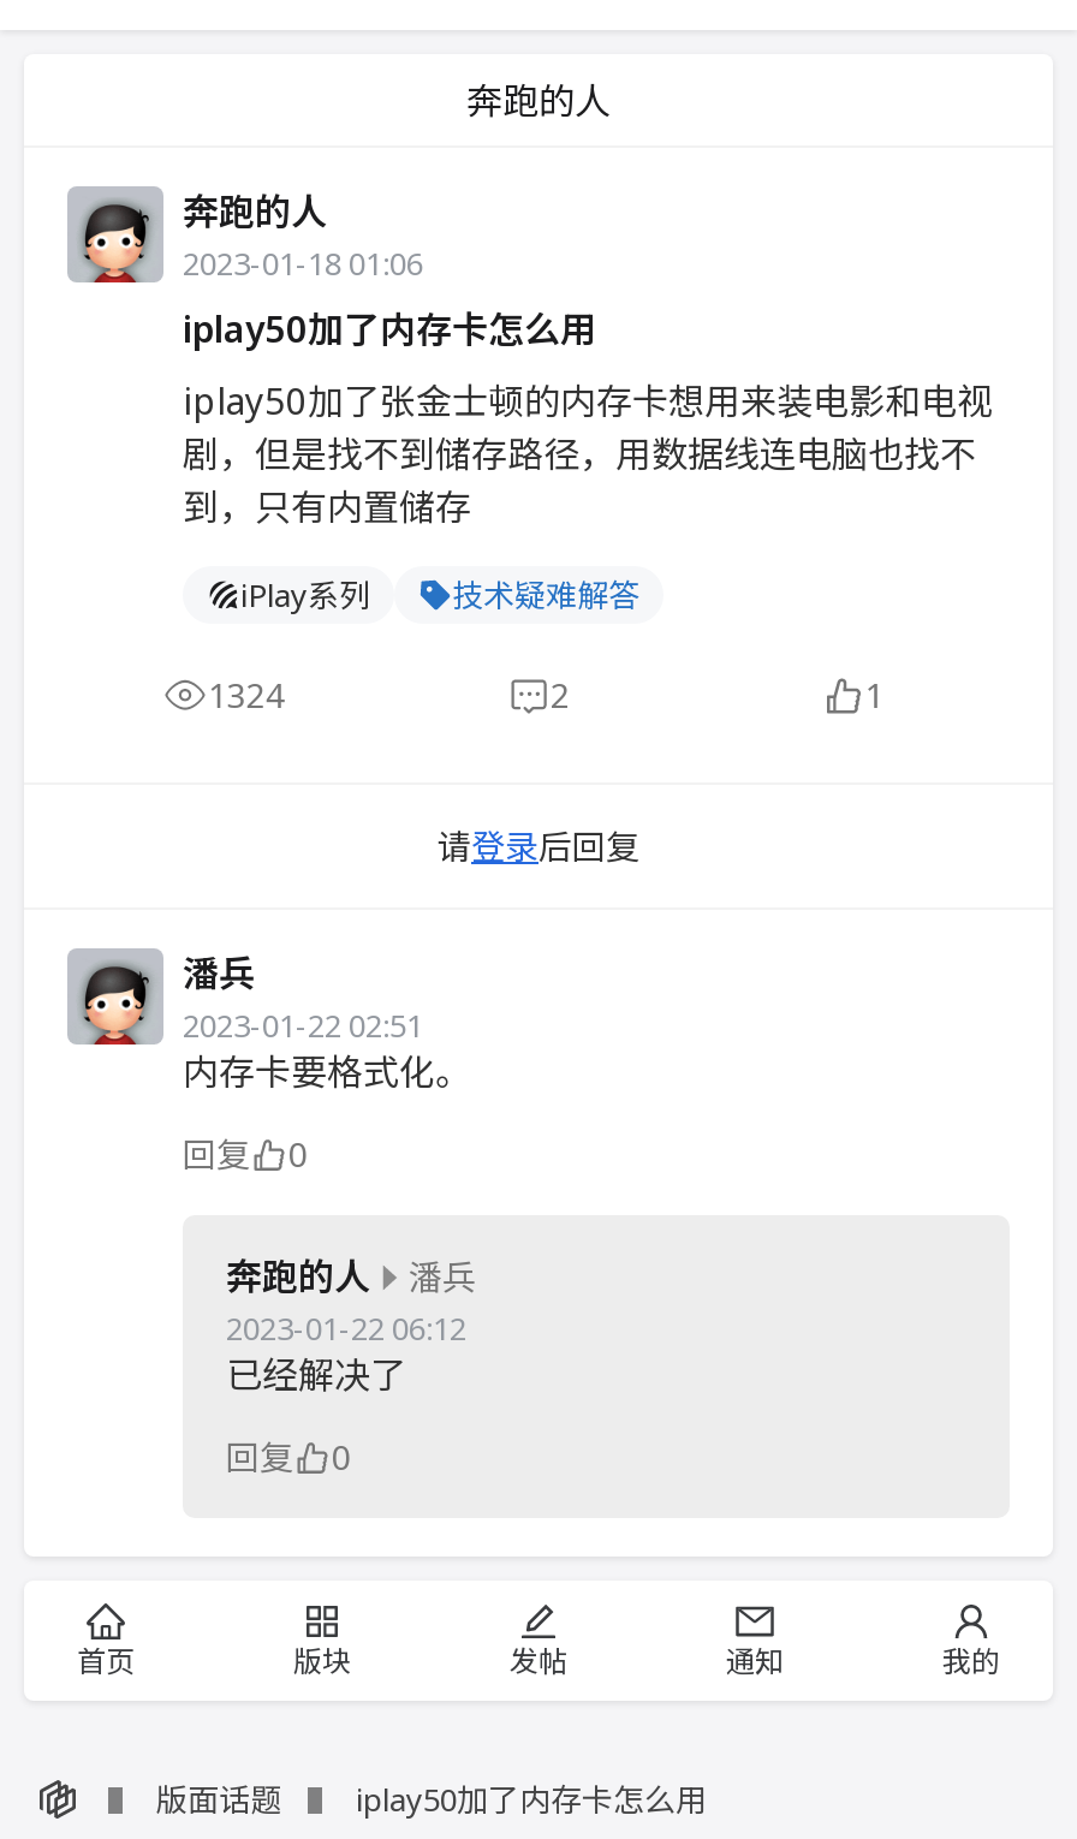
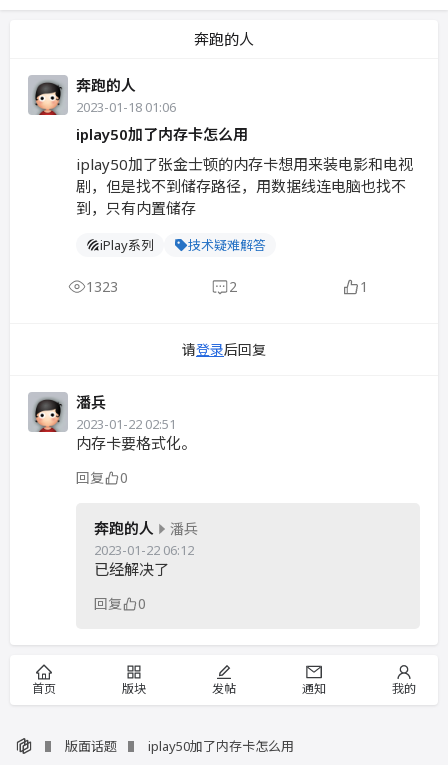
- 1324
+ 1323
